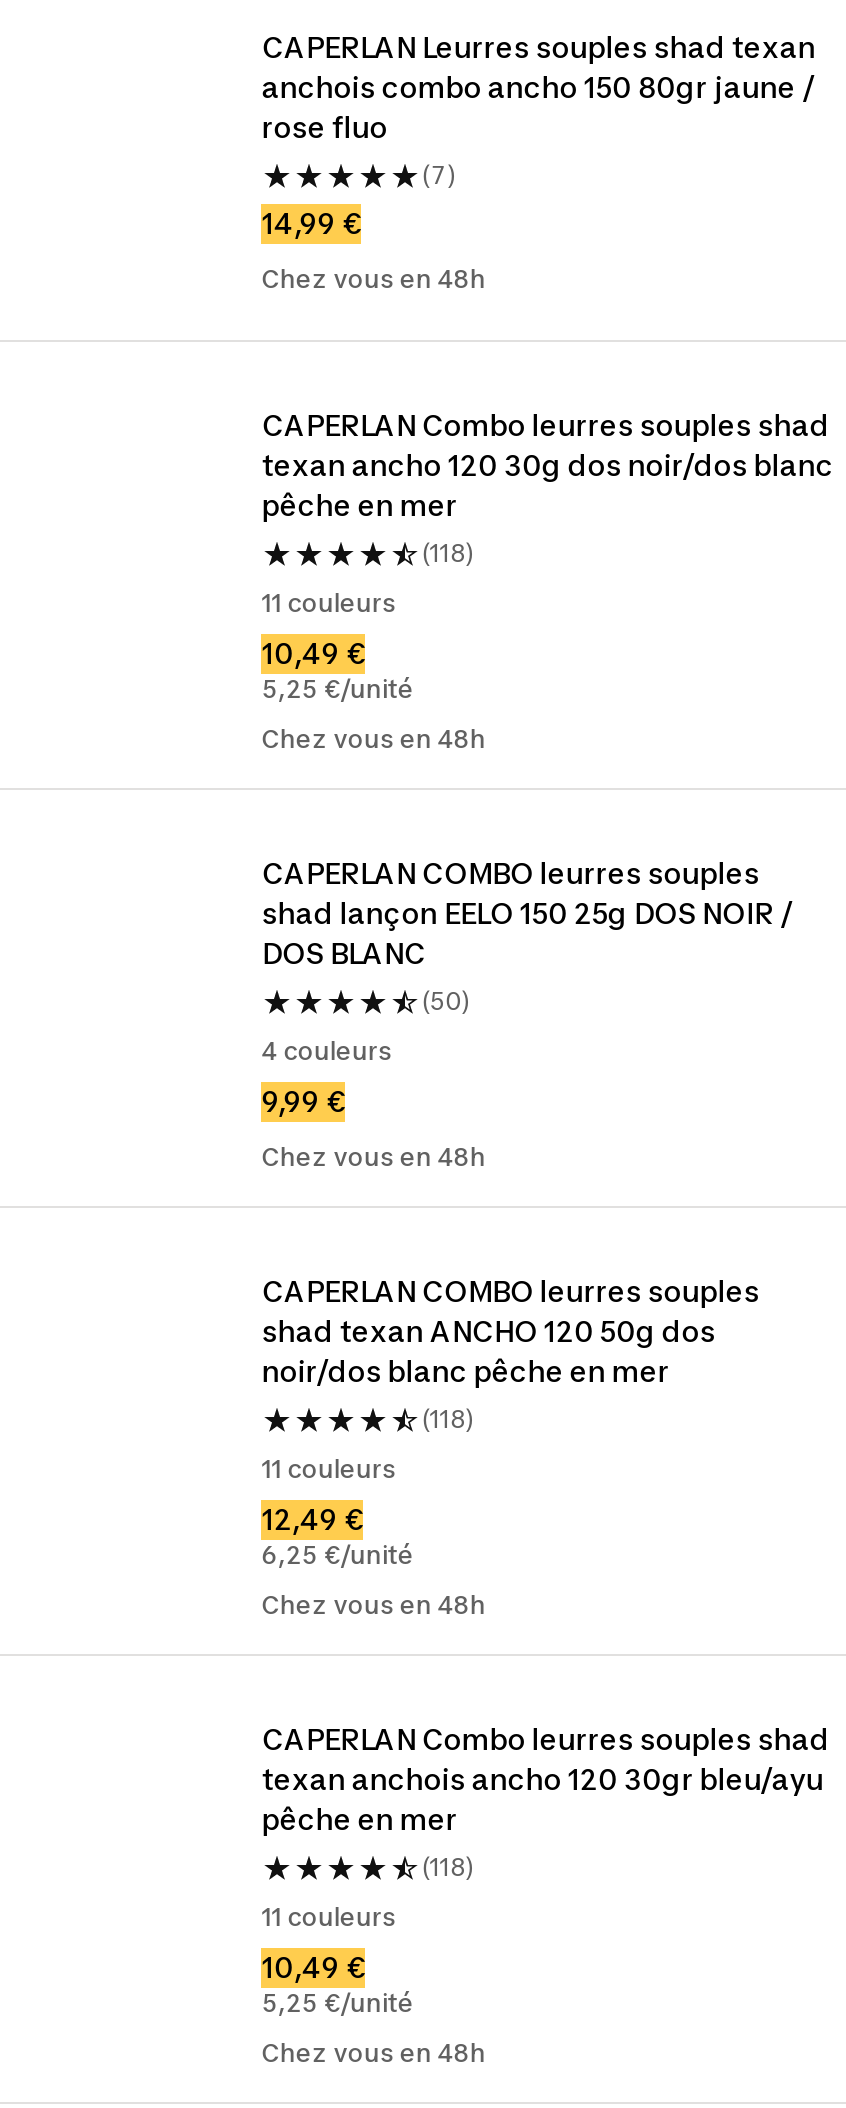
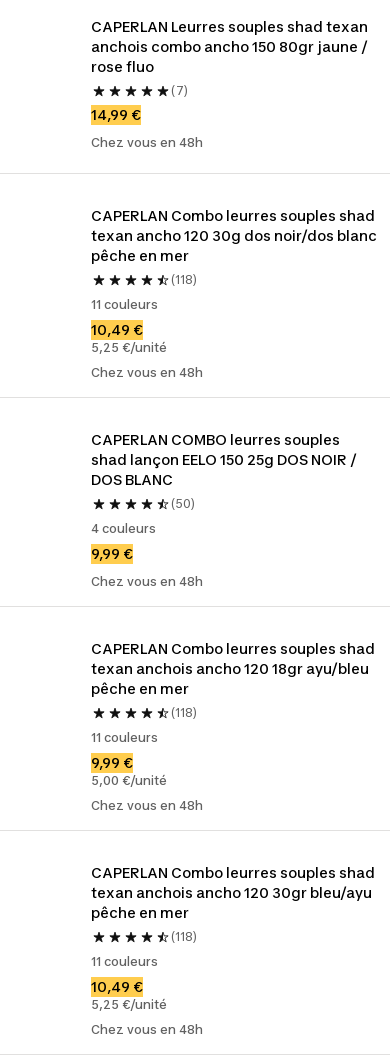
- CAPERLAN COMBO leurres souples
- shad texan ANCHO 120 50g dos
- noir/dos blanc pêche en mer
+ CAPERLAN Combo leurres souples shad
+ texan anchois ancho 120 18gr ayu/bleu
+ pêche en mer

- 12,49 €
+ 9,99 €

- 6,25 €/unité
+ 5,00 €/unité
